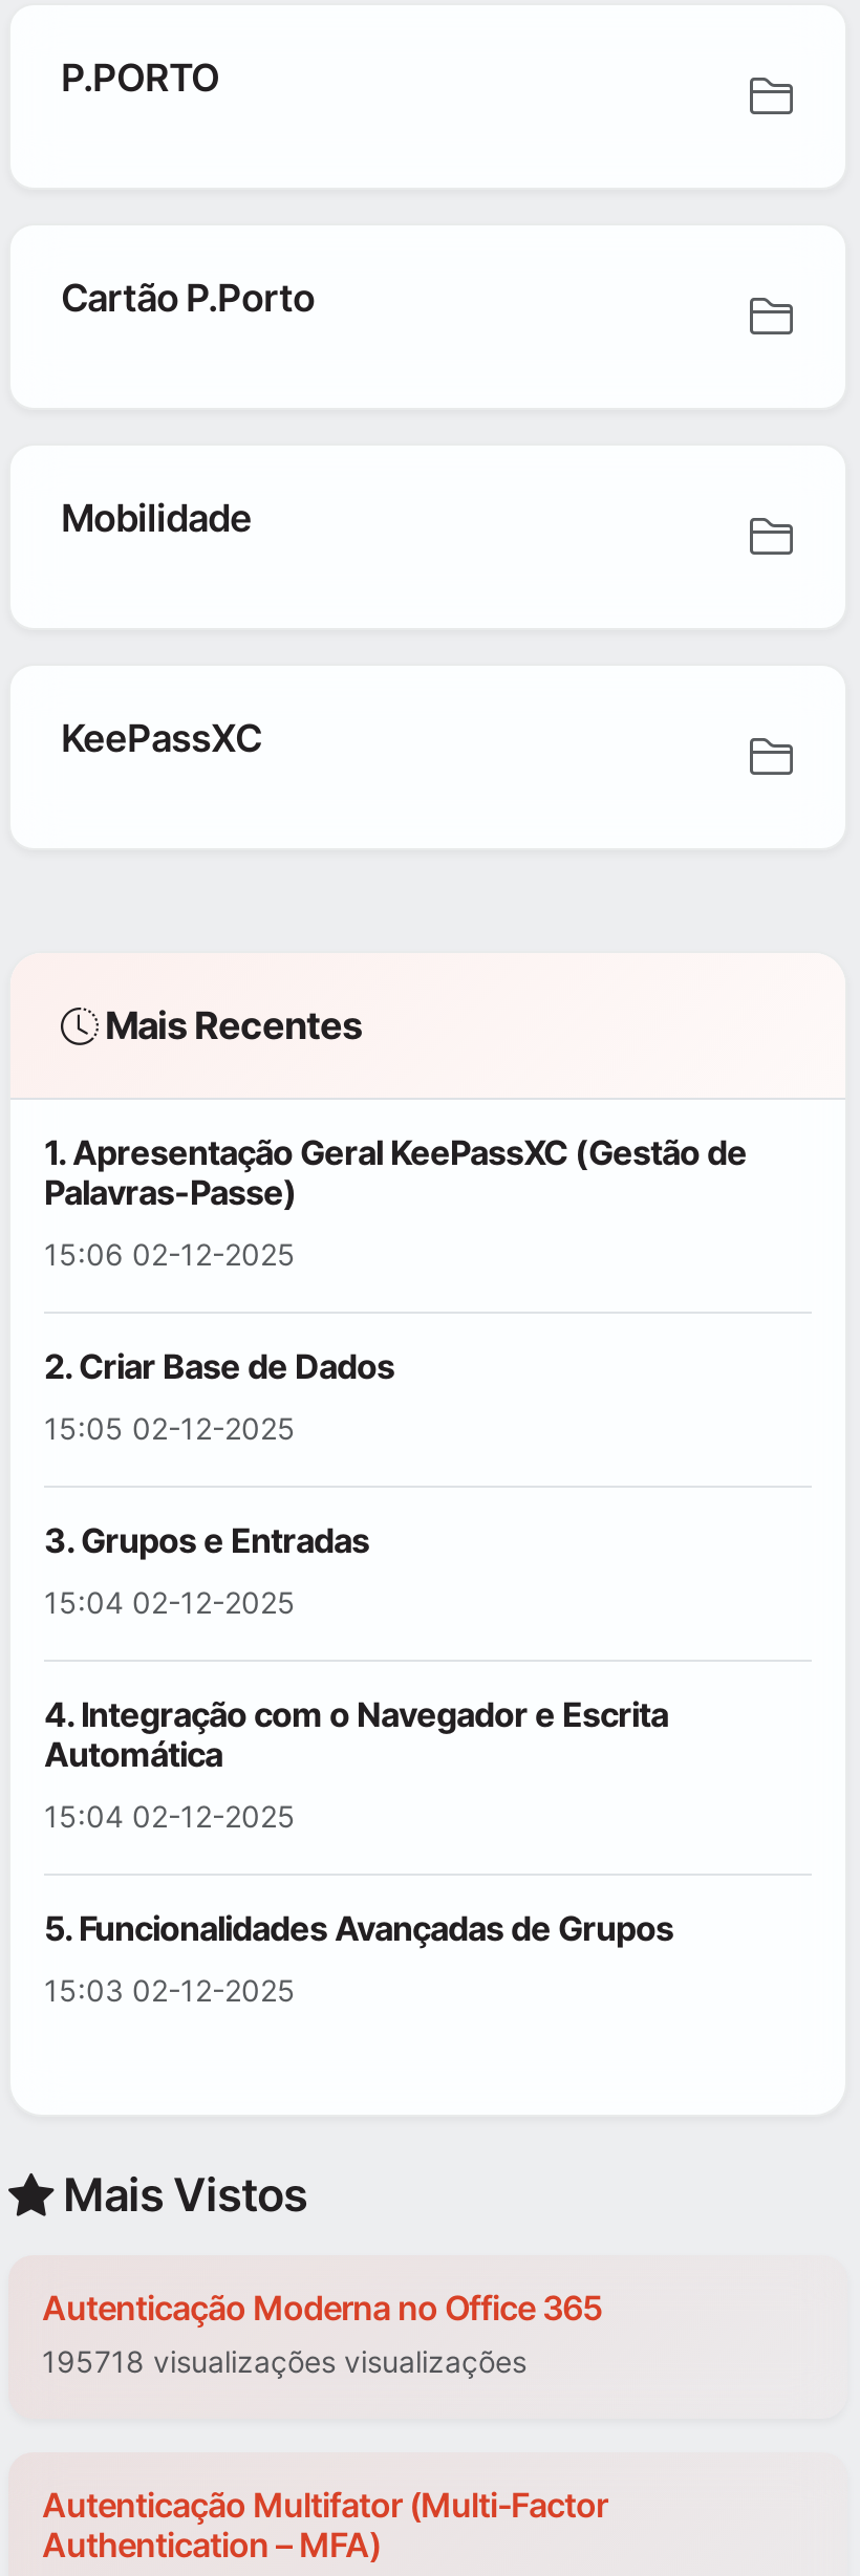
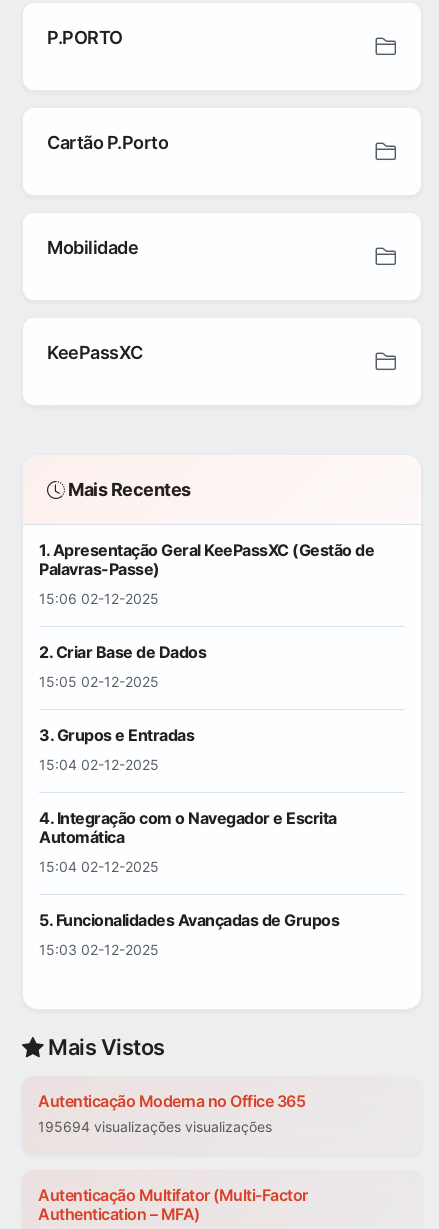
- 195718 visualizações visualizações
+ 195694 visualizações visualizações
